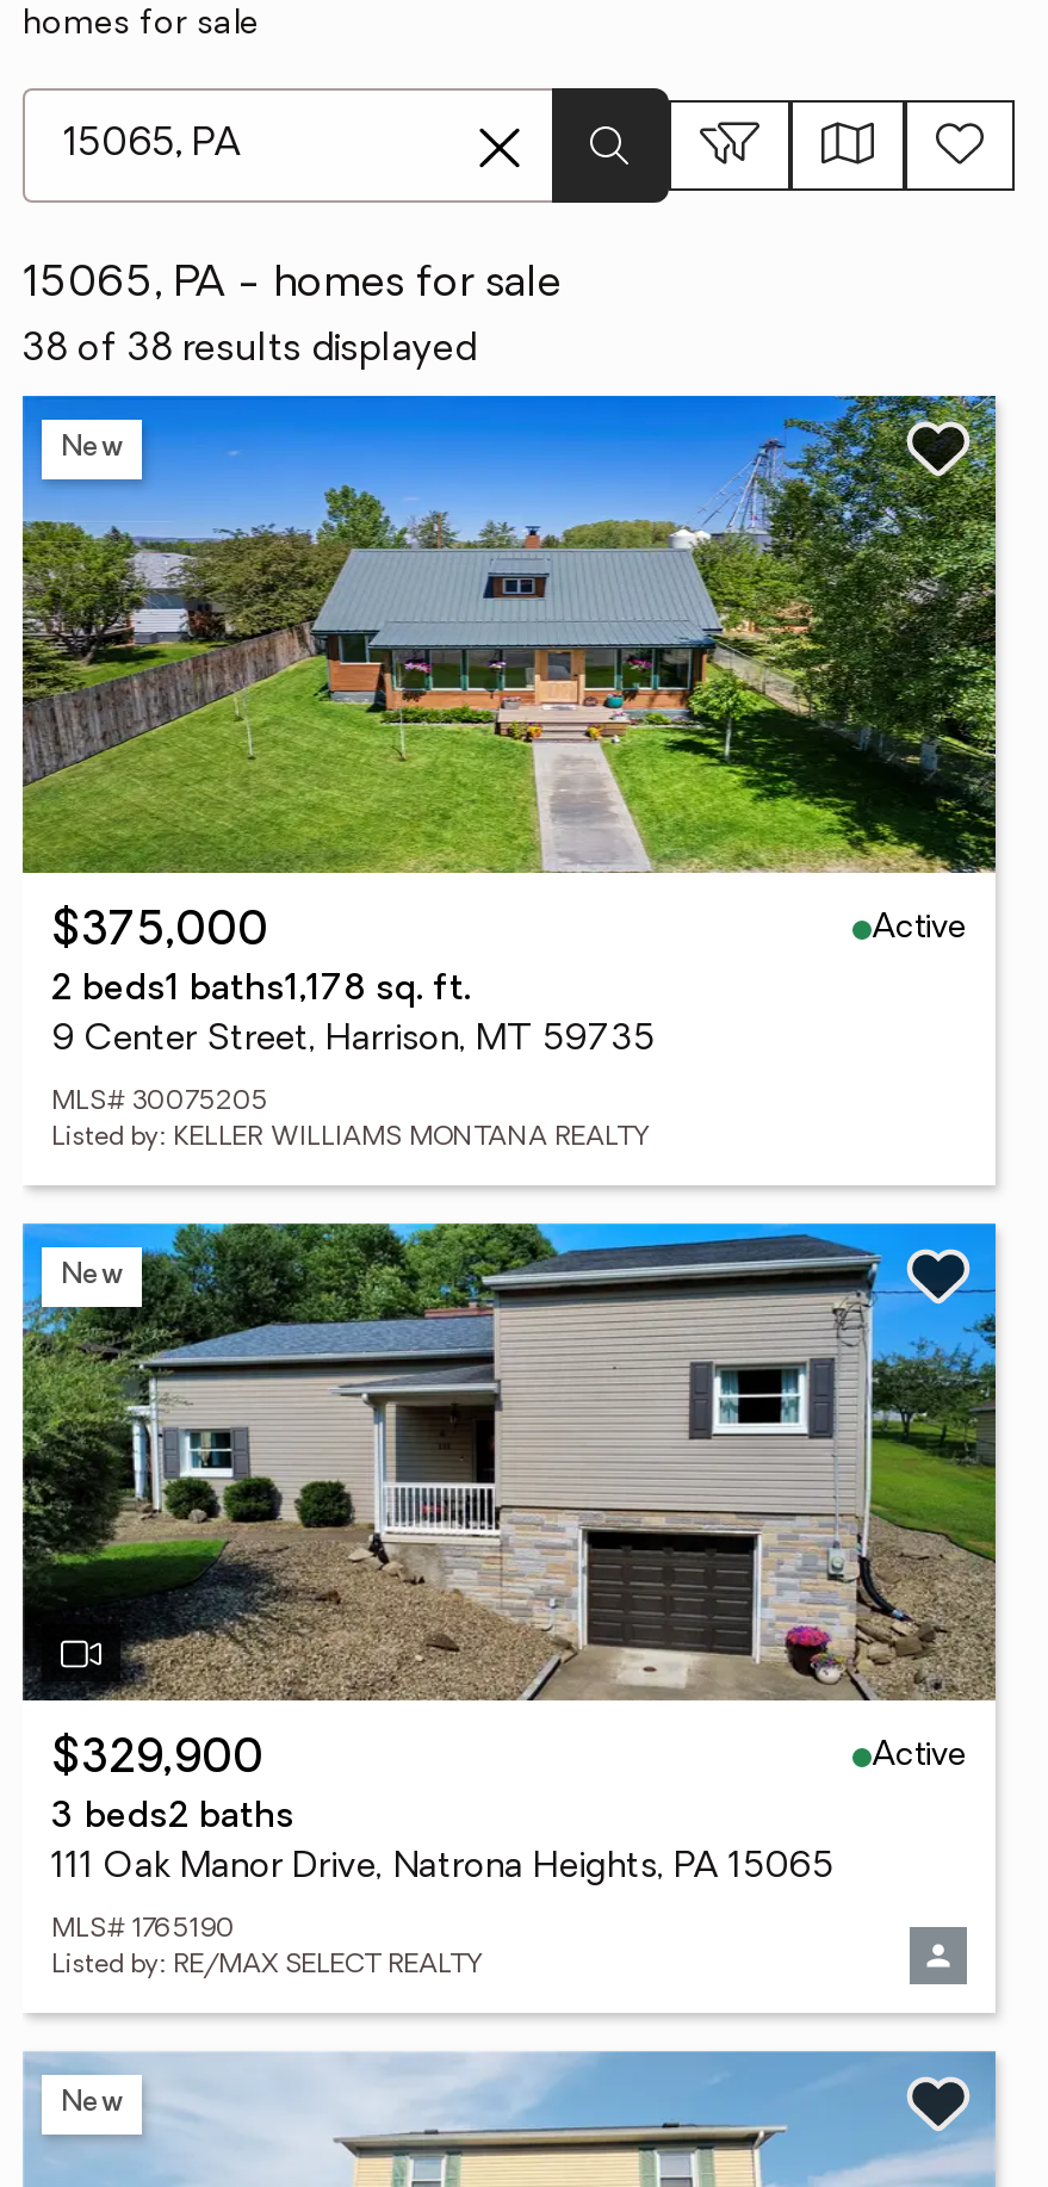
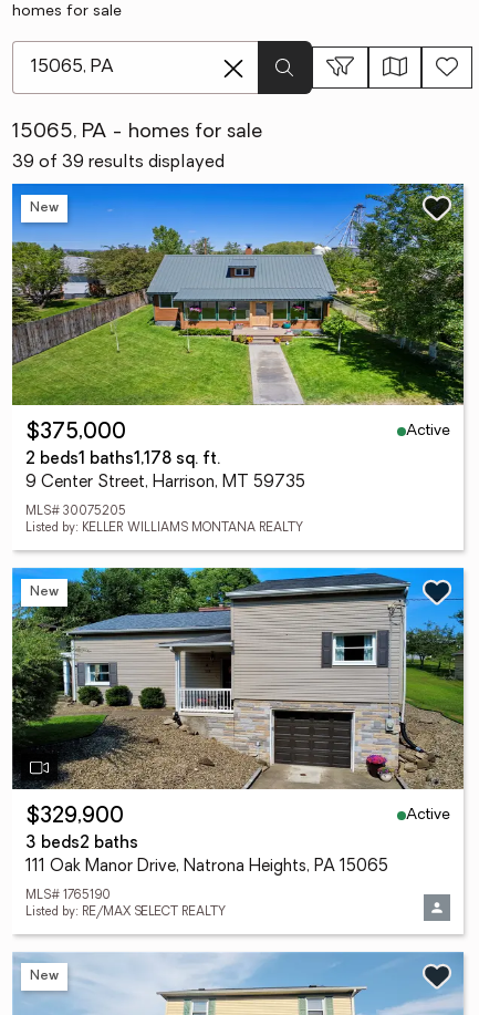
- 38 of 38 results displayed
+ 39 of 39 results displayed
